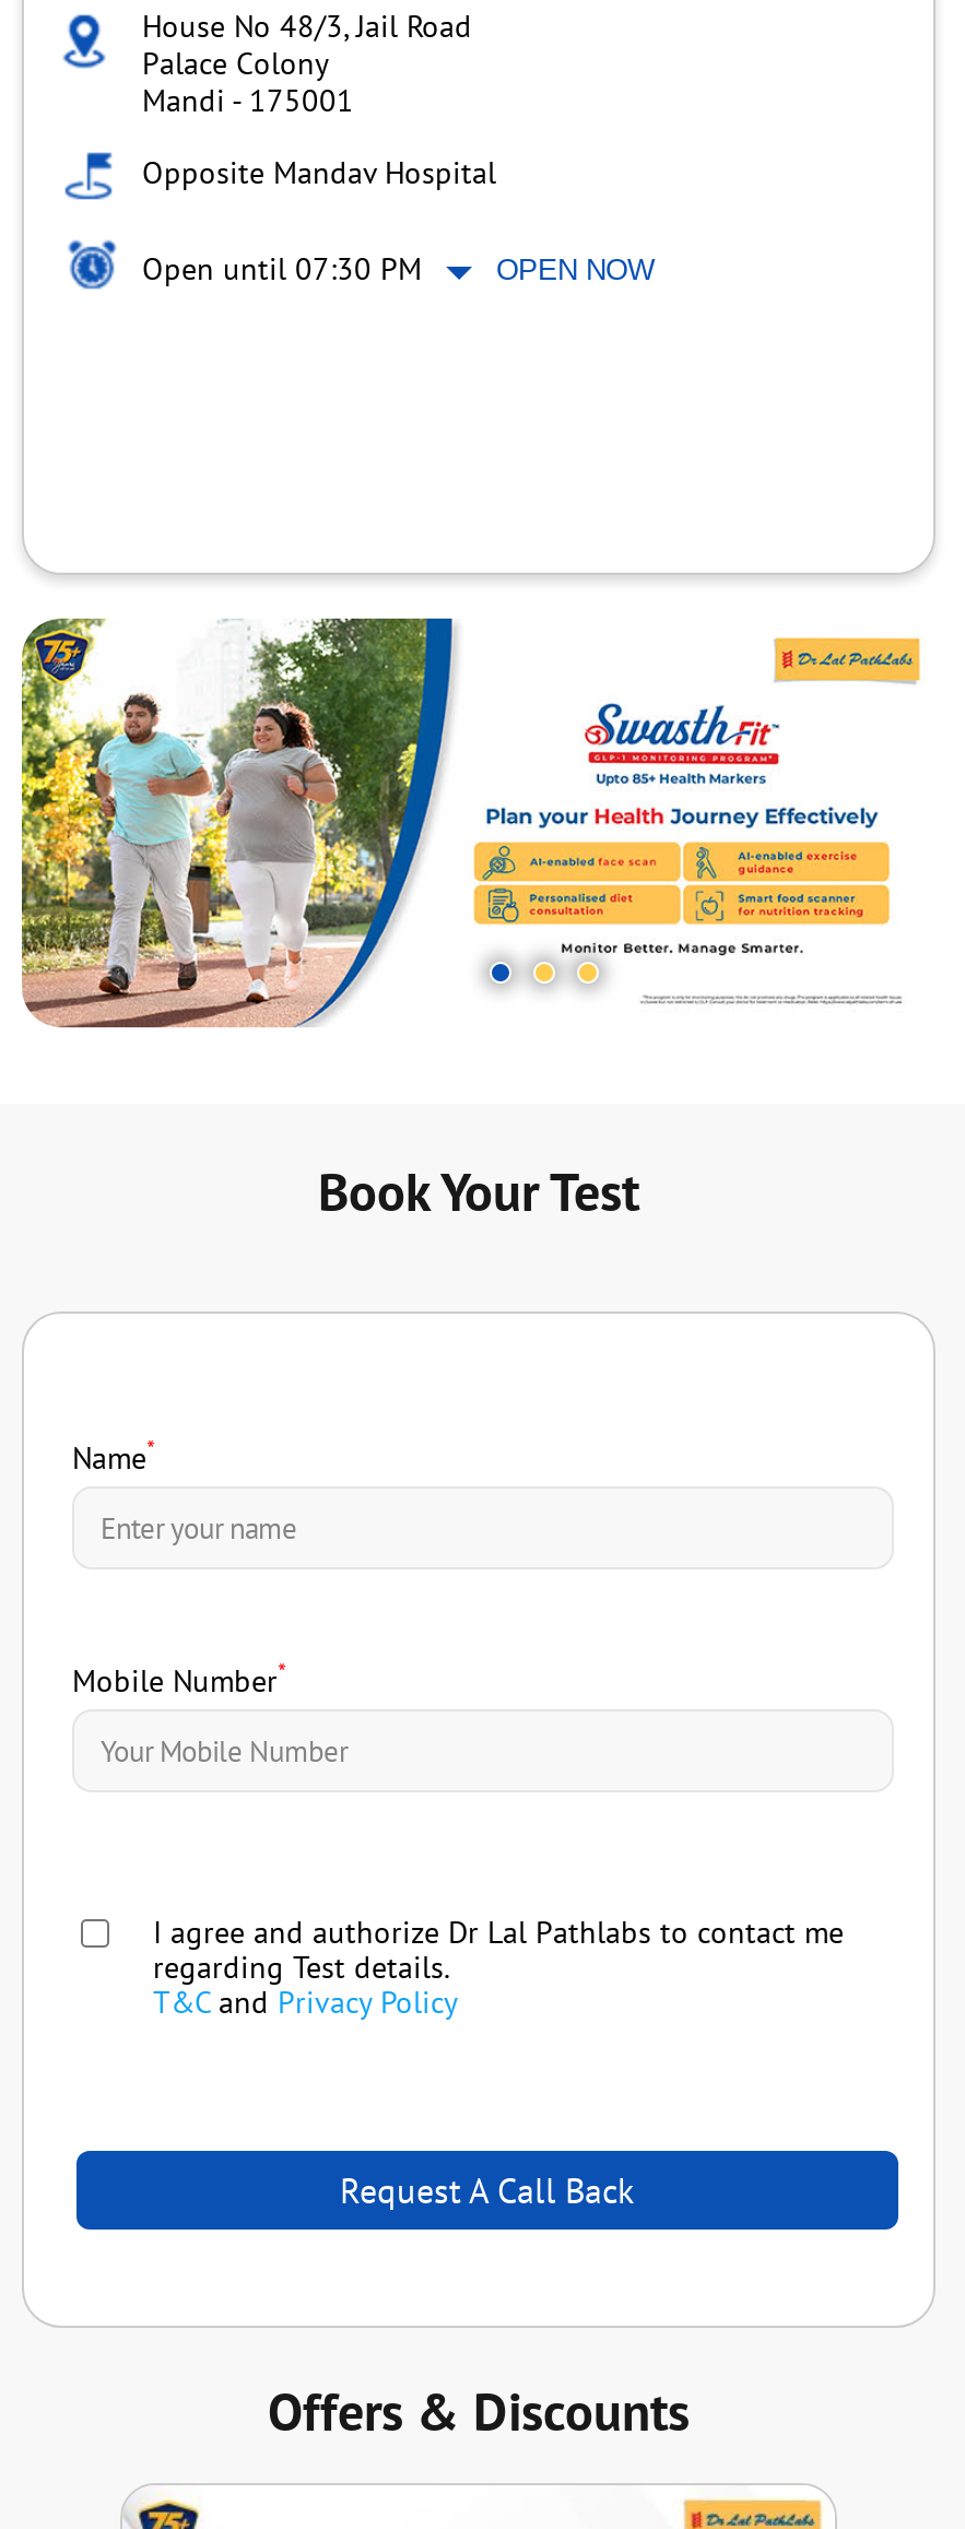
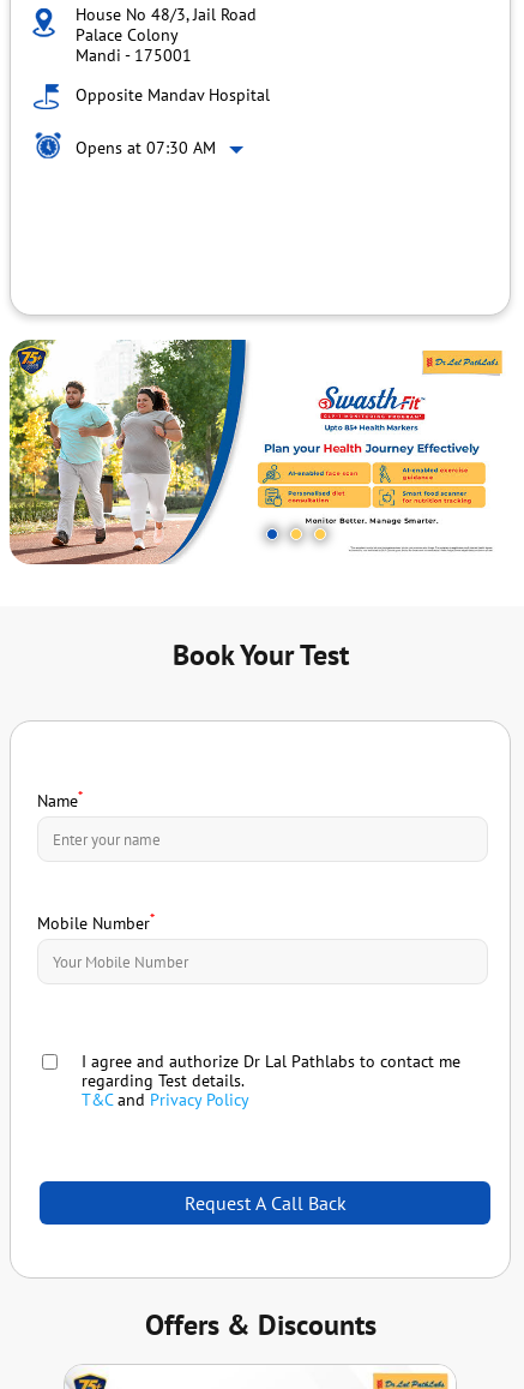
- Open until 07:30 PM
- OPEN NOW
+ Opens at 07:30 AM
